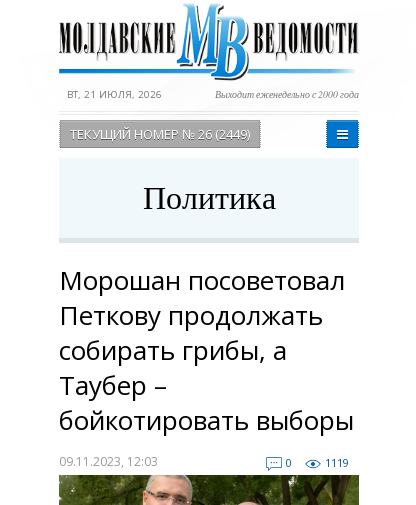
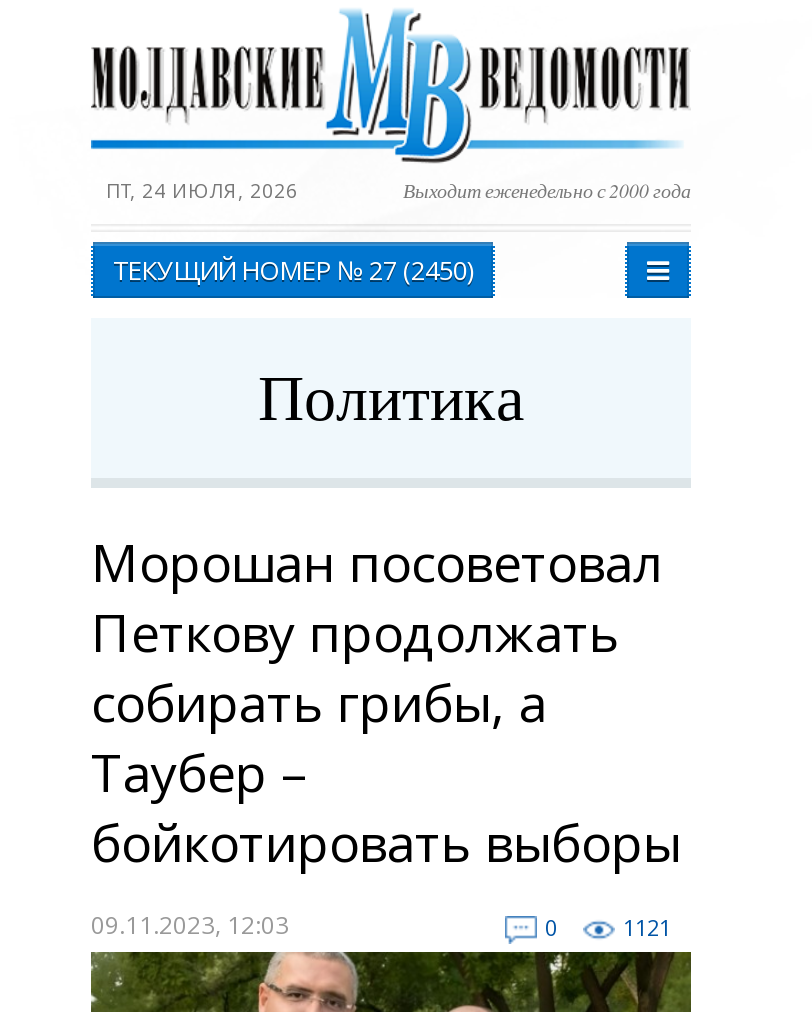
- ВТ, 21 ИЮЛЯ, 2026
+ ПТ, 24 ИЮЛЯ, 2026

- ТЕКУЩИЙ НОМЕР № 26 (2449)
+ ТЕКУЩИЙ НОМЕР № 27 (2450)

- 1119
+ 1121
